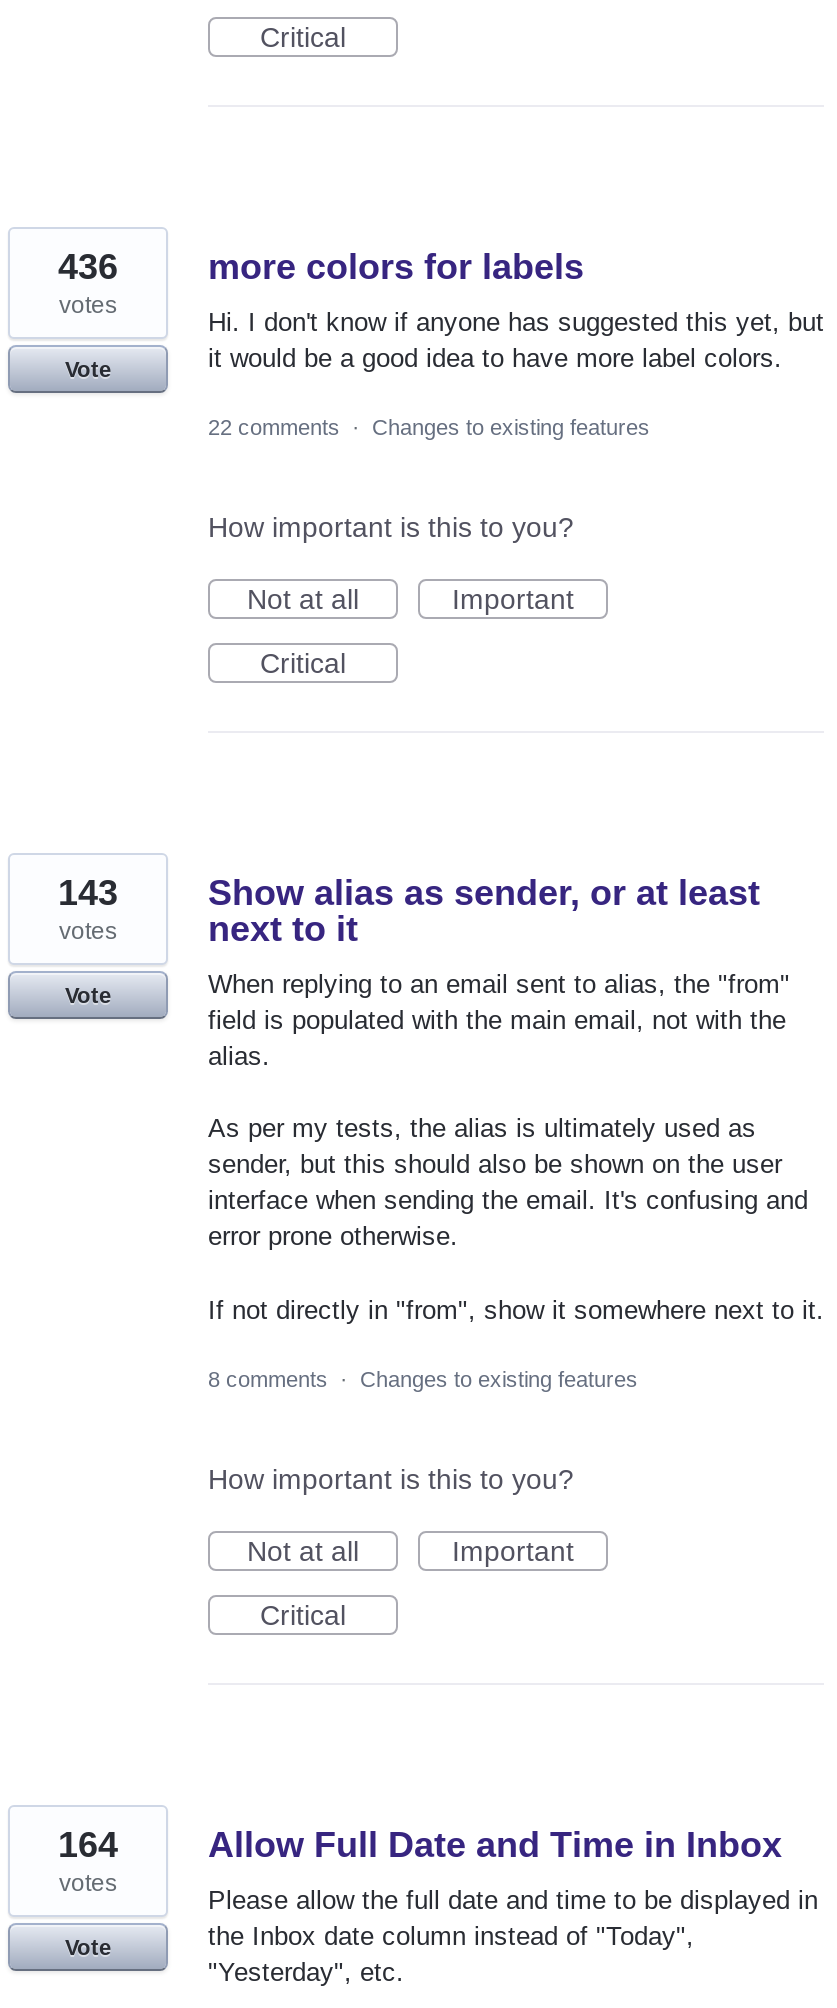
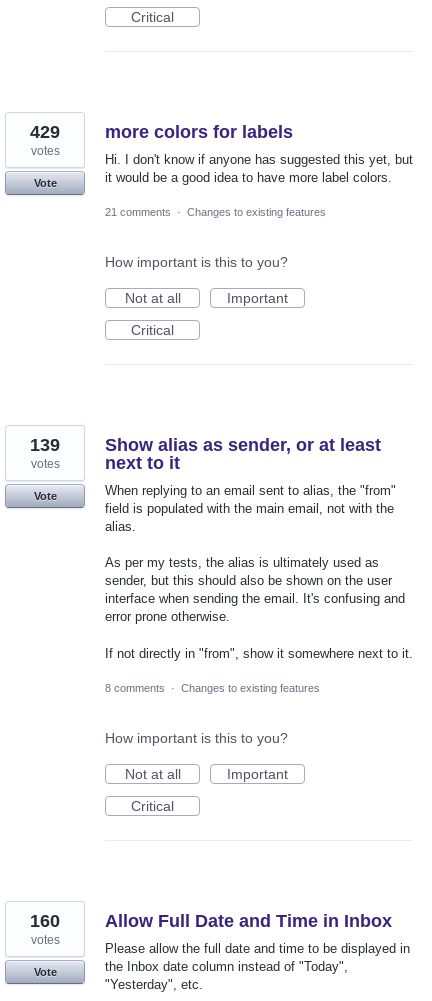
- 436
+ 429

- 22 comments · Changes to existing features
+ 21 comments · Changes to existing features

- 143
+ 139

- 164
+ 160
